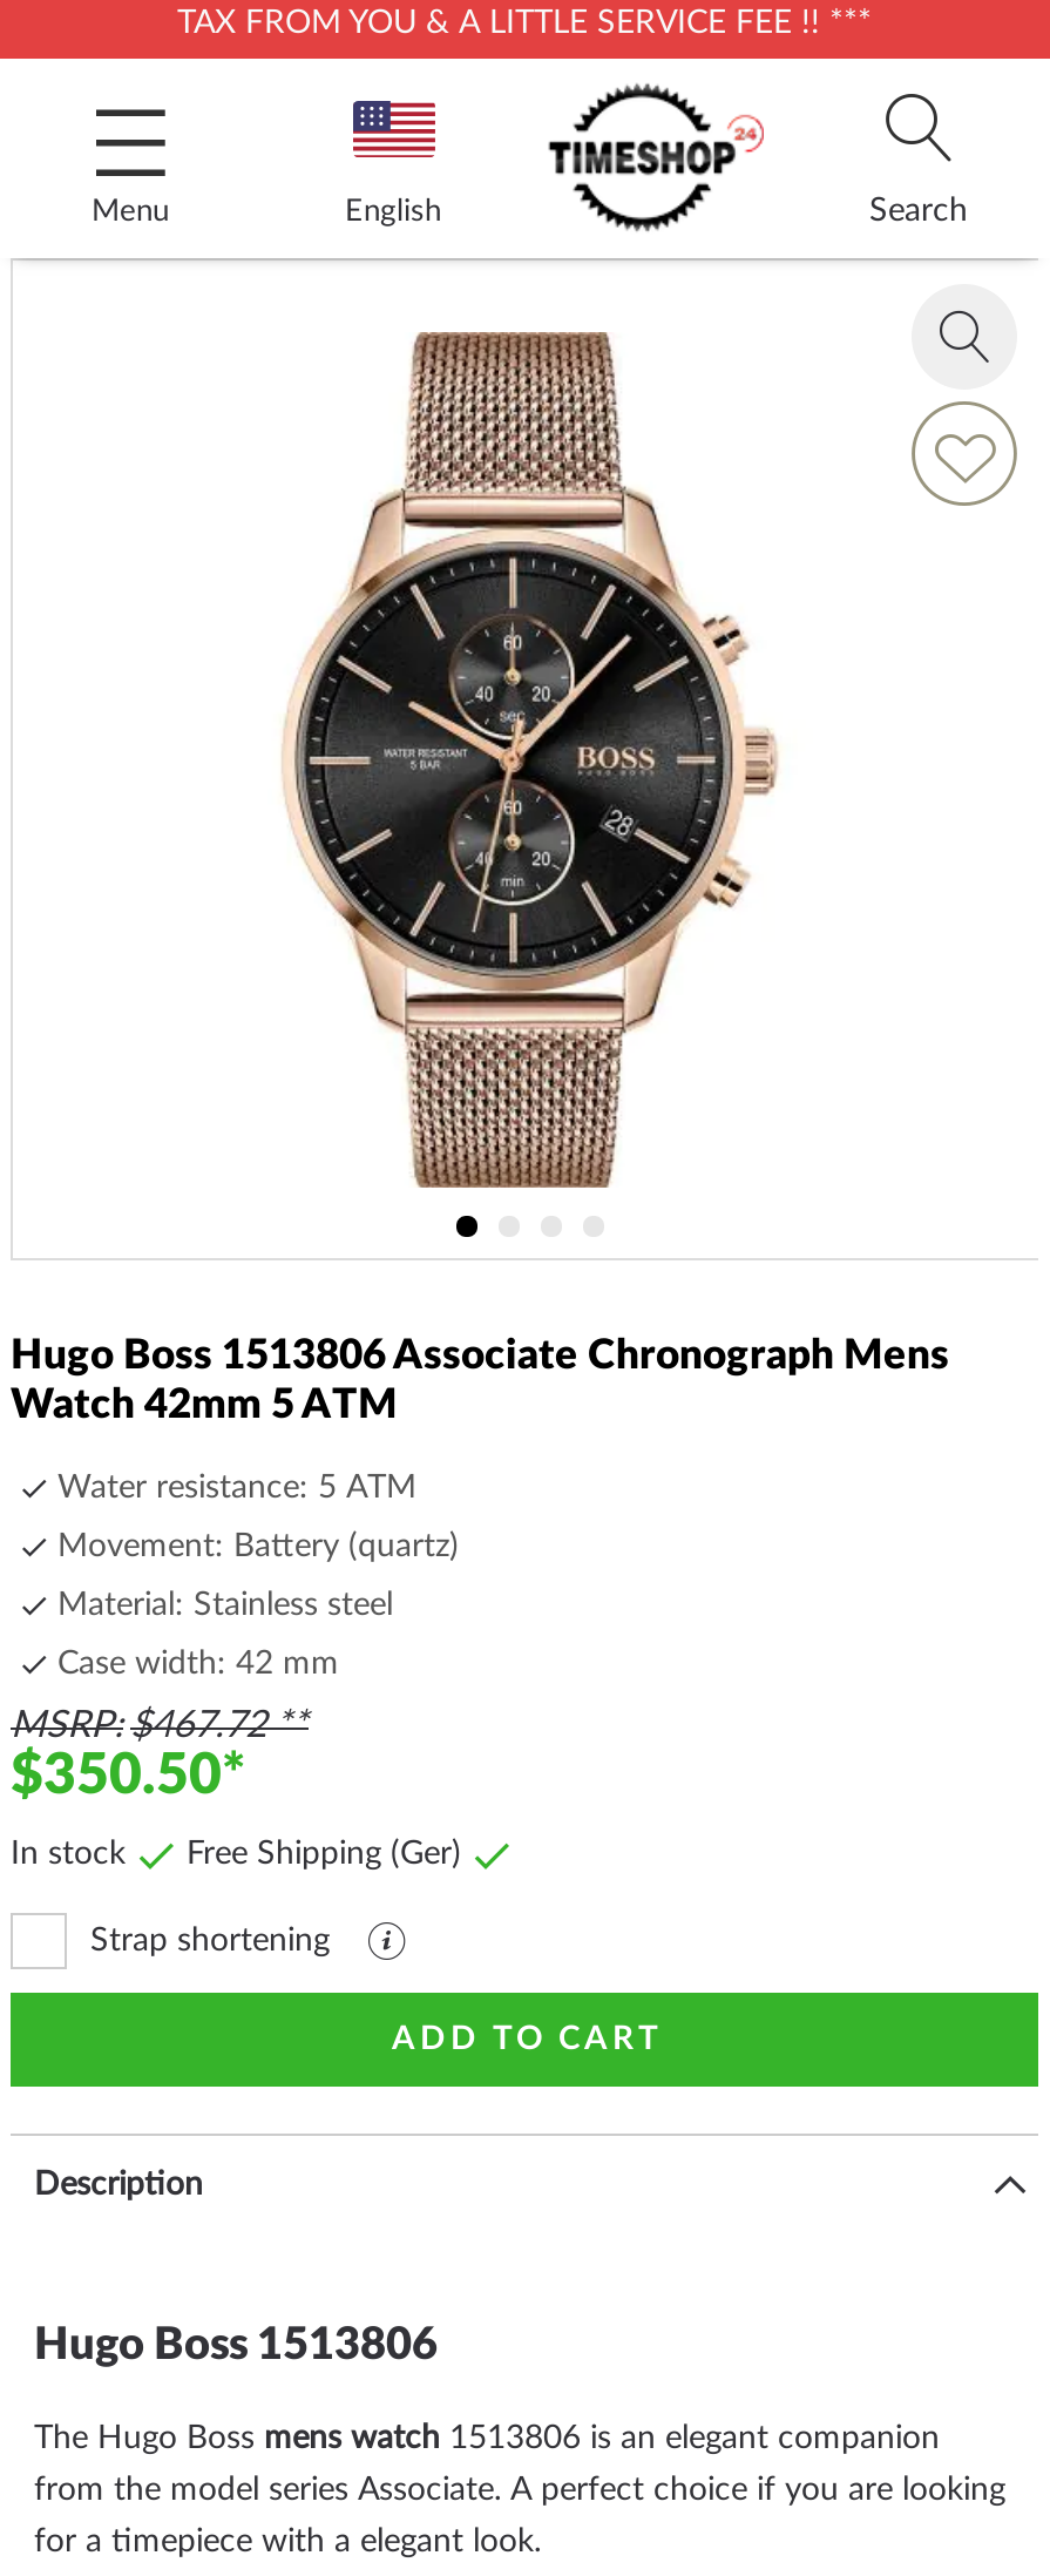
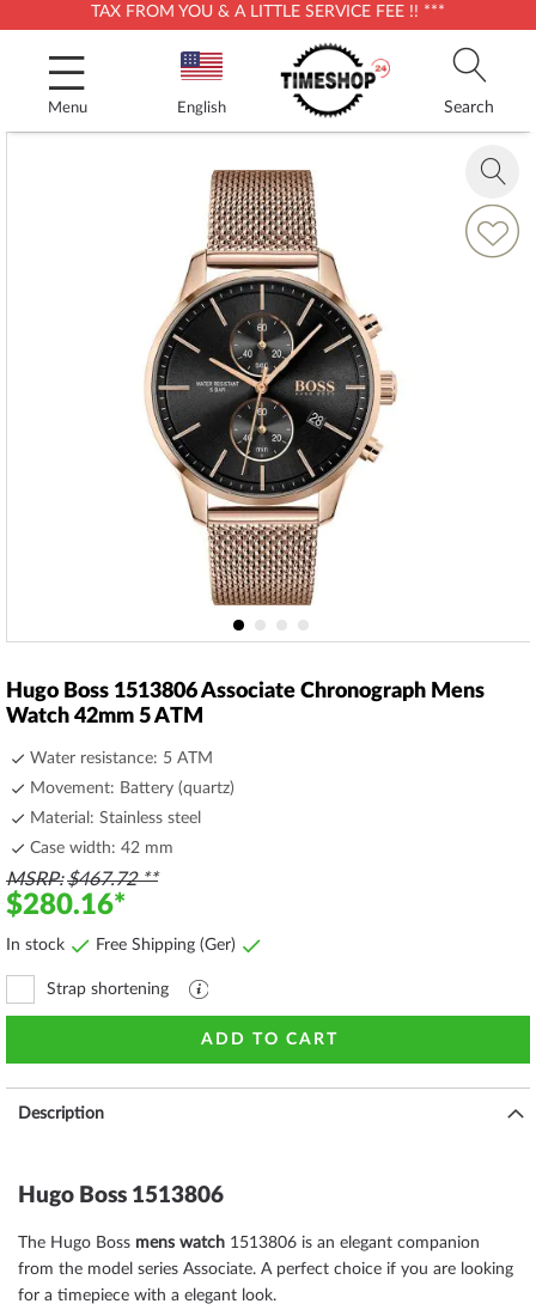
- $350.50
+ $280.16
